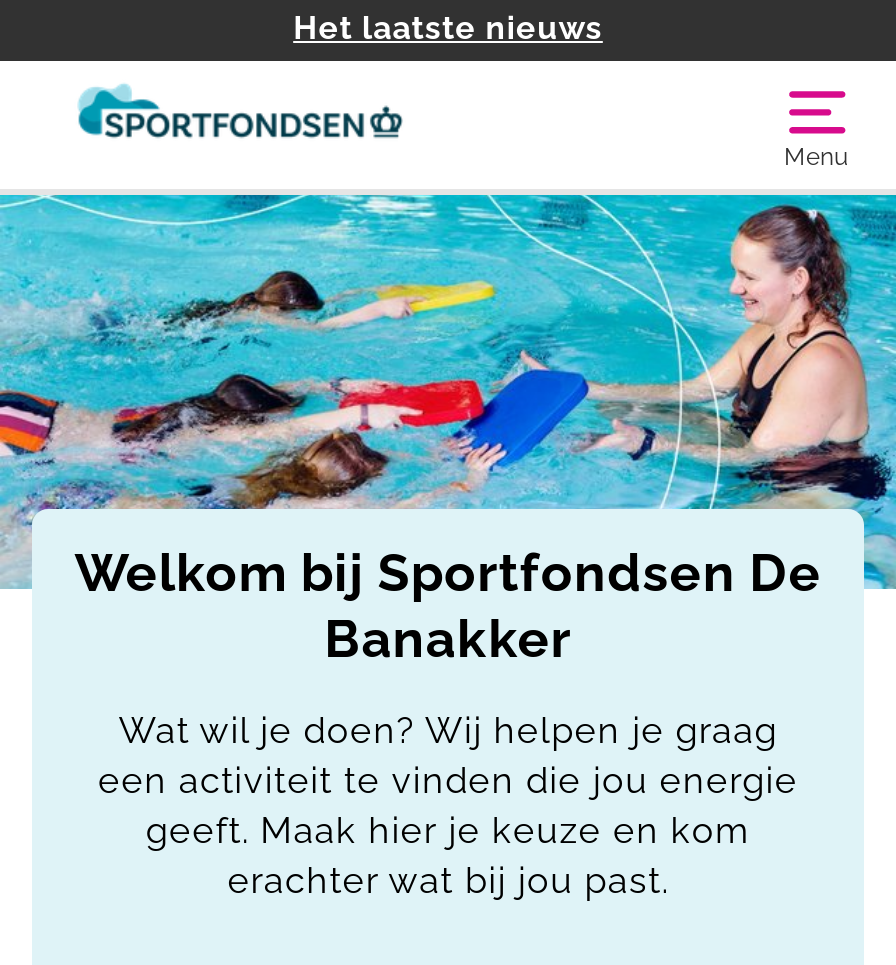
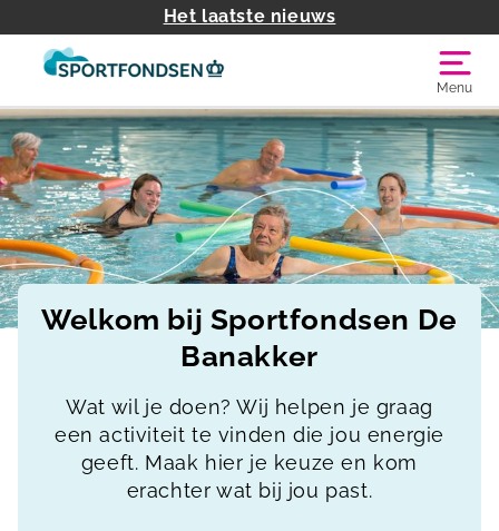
- [image]
+ [image]
